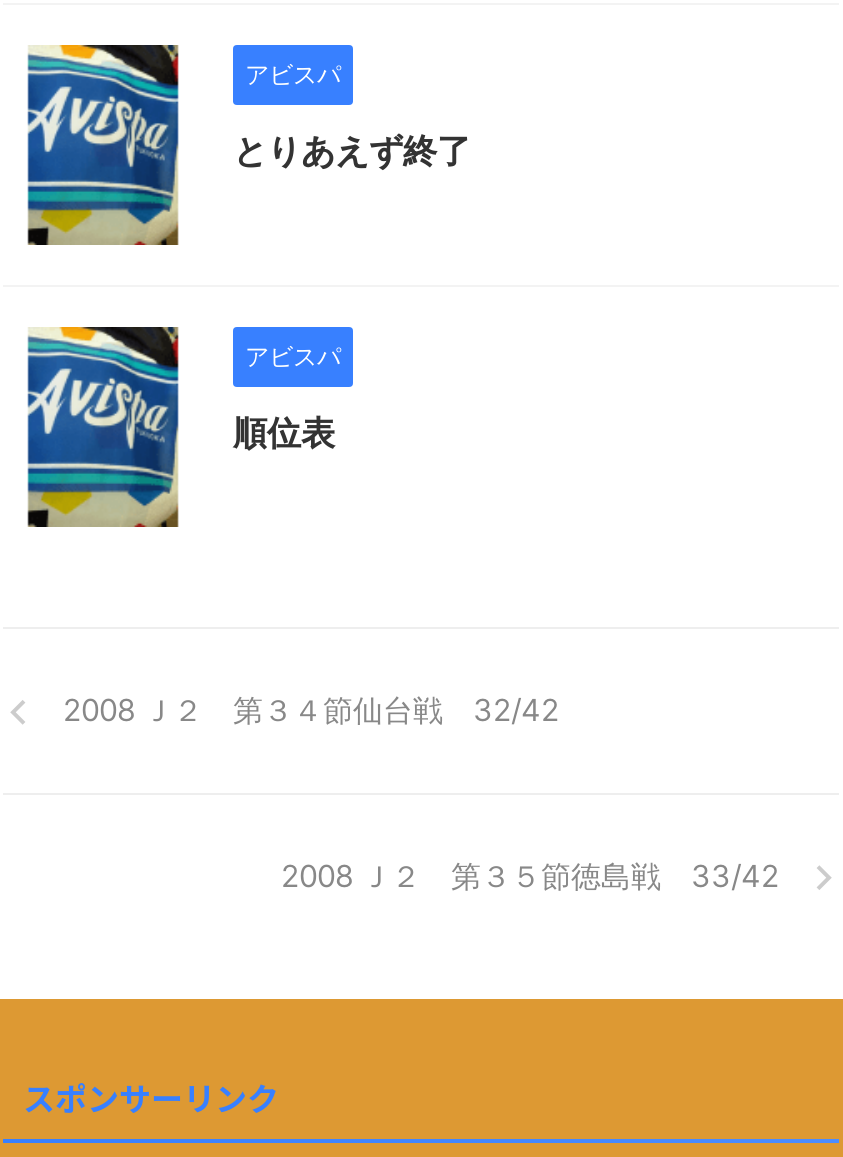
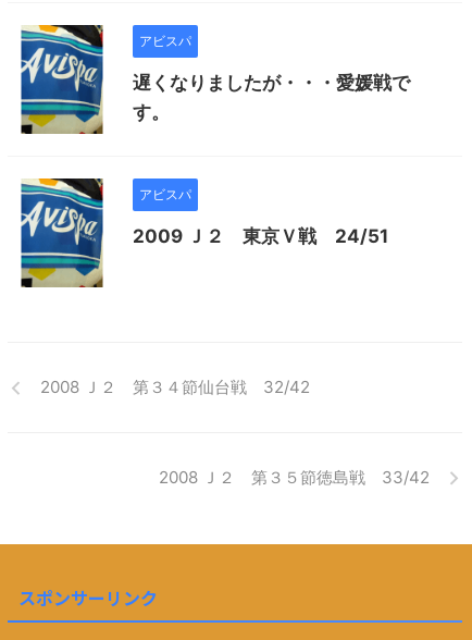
- とりあえず終了
+ 遅くなりましたが・・・愛媛戦で
+ す。

- 順位表
+ 2009 Ｊ２ 東京Ｖ戦 24/51
